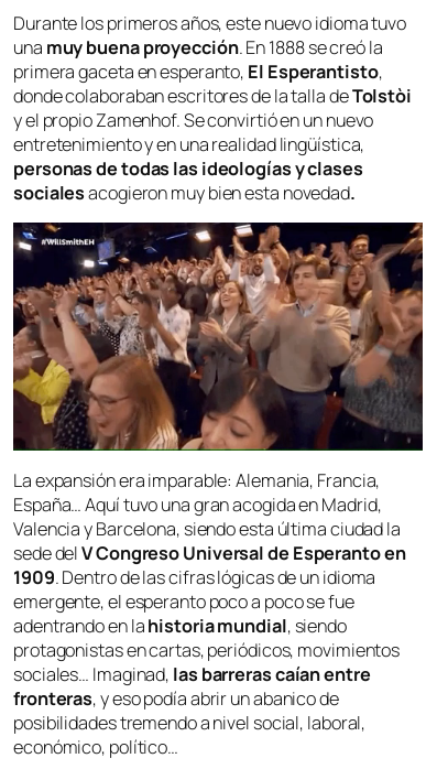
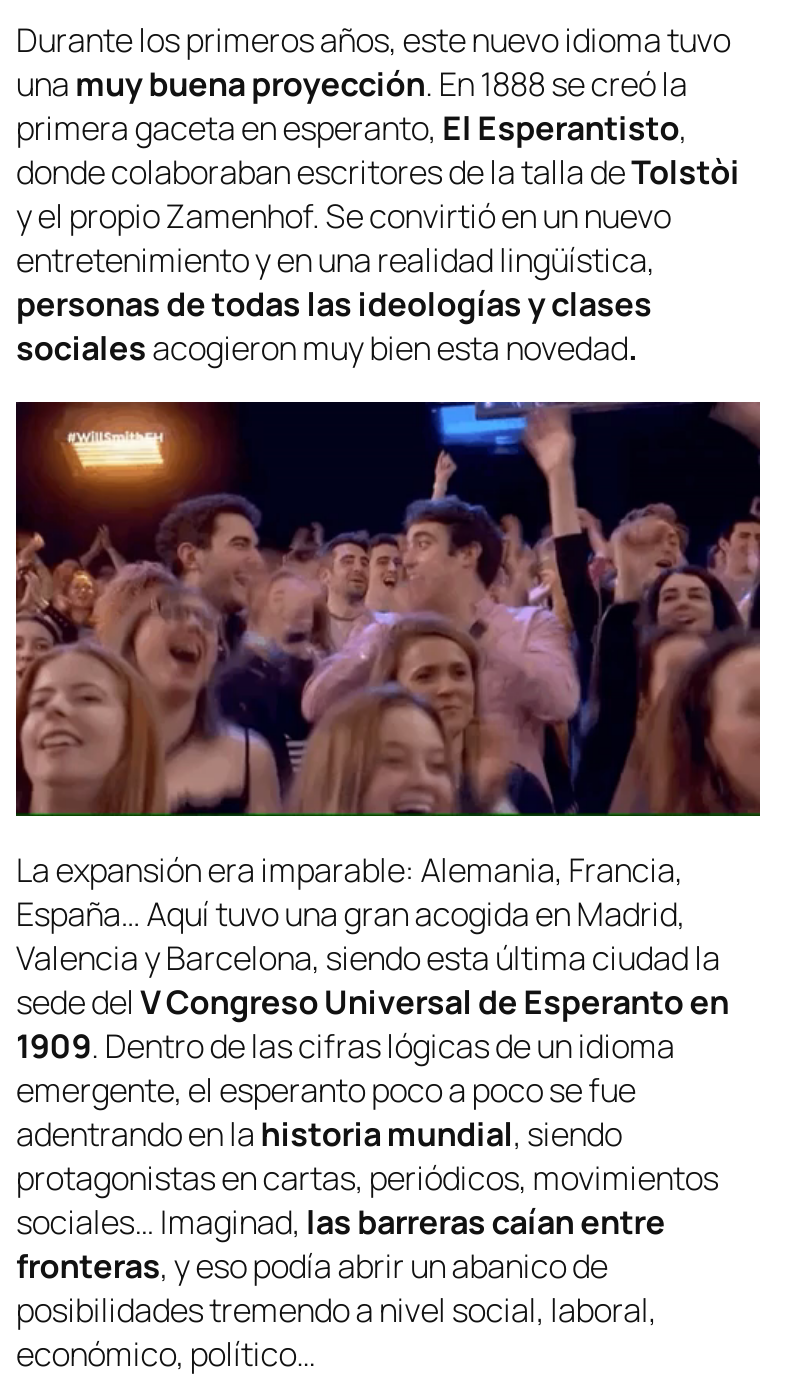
- [image]
+ [image]
